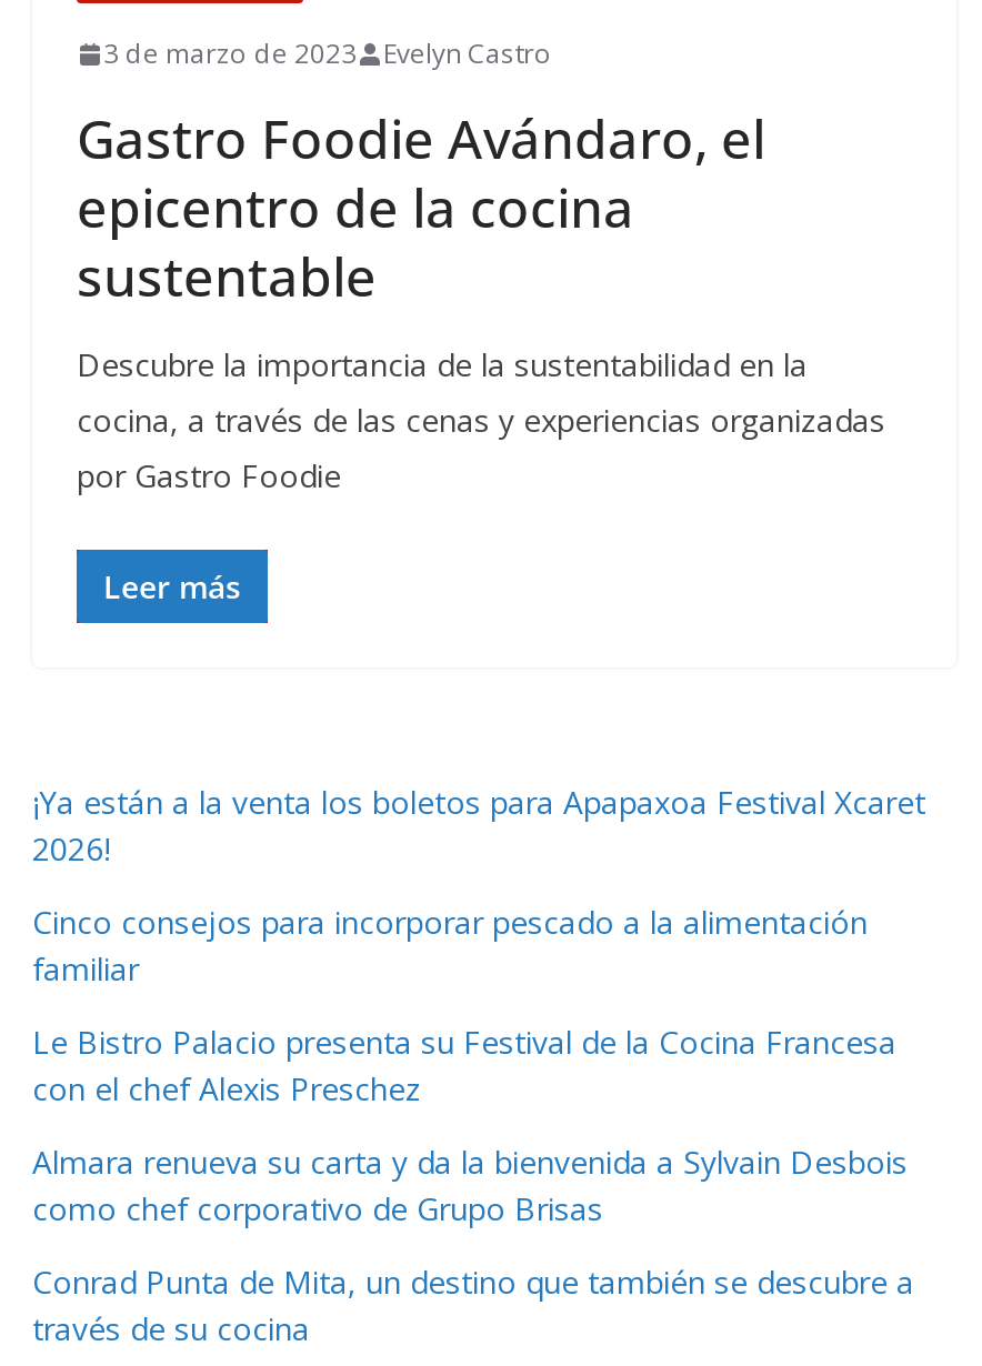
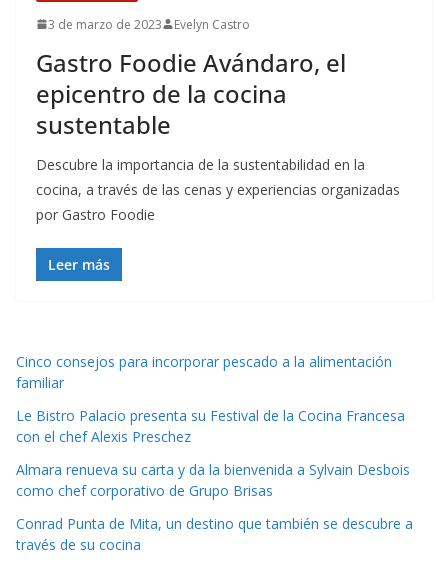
- ¡Ya están a la venta los boletos para Apapaxoa Festival Xcaret
- 2026!
